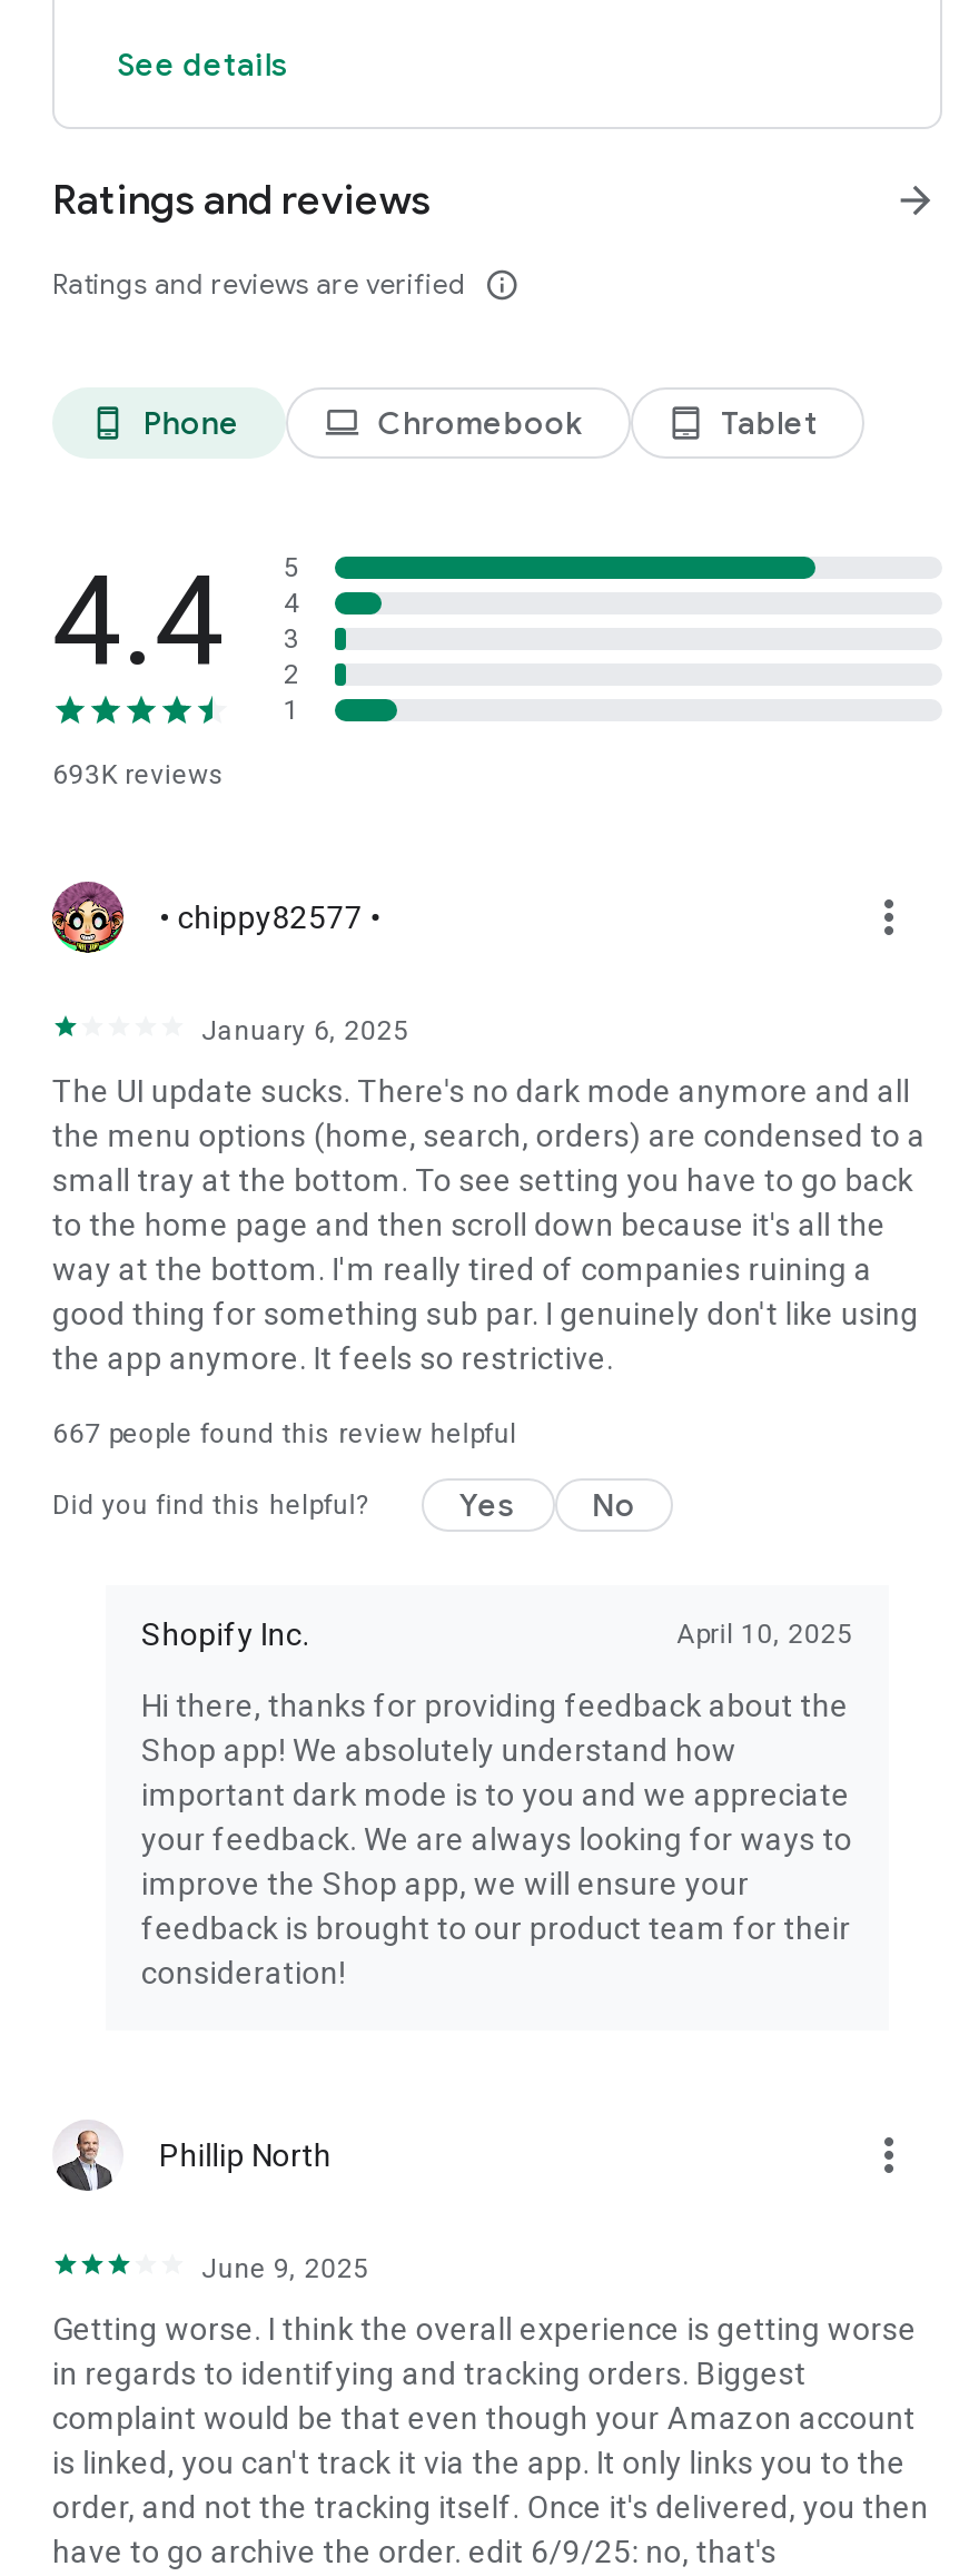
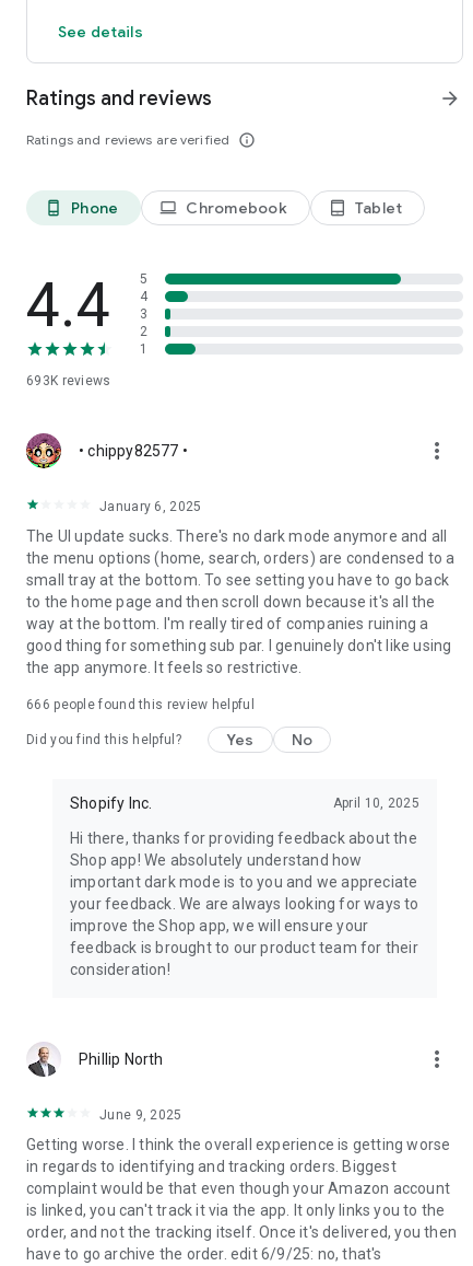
- 667 people found this review helpful
+ 666 people found this review helpful
